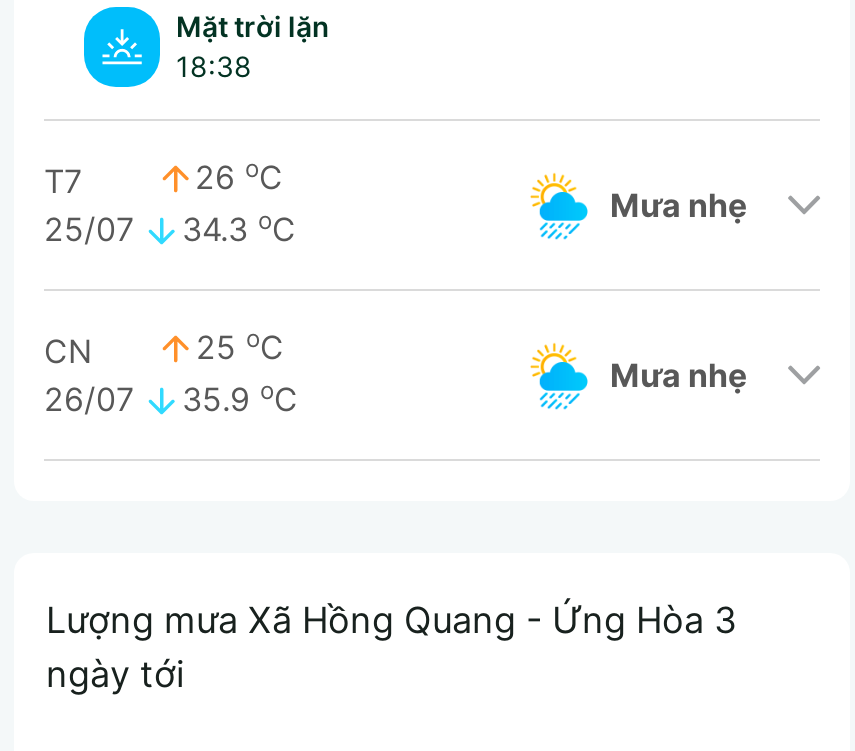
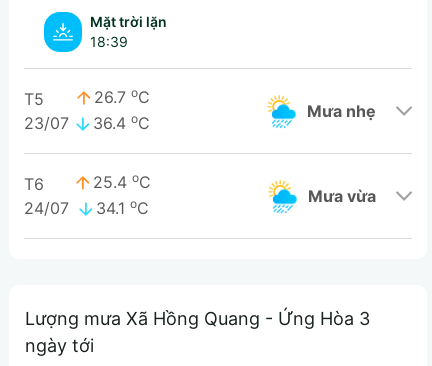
- 18:38
+ 18:39

- T7
- 25/07
+ T5
+ 23/07

- 26 oC
- 34.3 oC
+ 26.7 oC
+ 36.4 oC

- CN
- 26/07
+ T6
+ 24/07

- 25 oC
- 35.9 oC
- mưa nhẹ
+ 25.4 oC
+ 34.1 oC
+ mưa vừa
